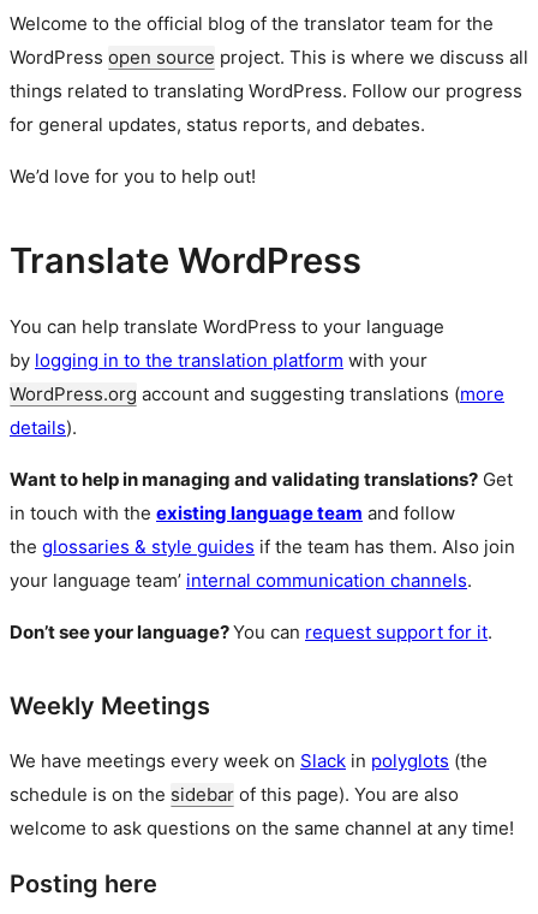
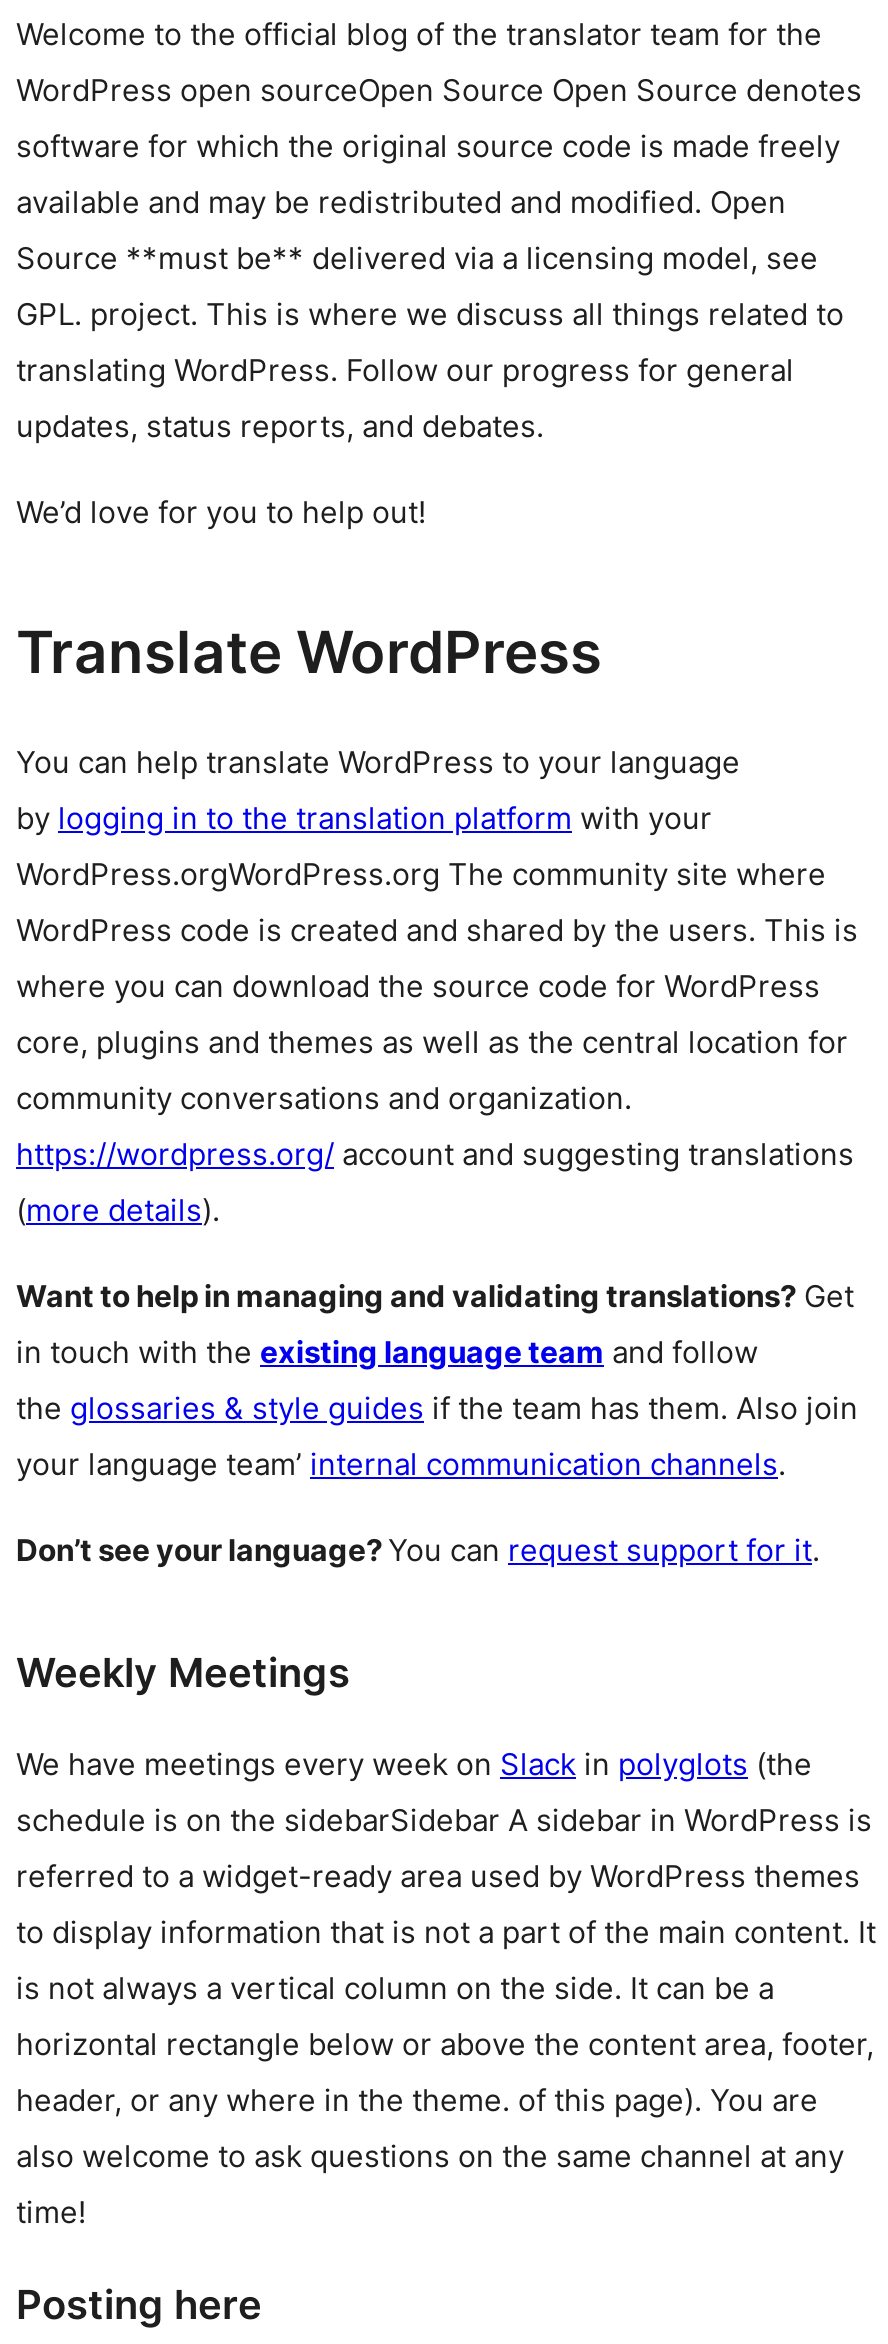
- WordPress open source project. This is where we discuss all
- things related to translating WordPress. Follow our progress
- for general updates, status reports, and debates.
+ WordPress open sourceOpen Source Open Source denotes
+ software for which the original source code is made freely
+ available and may be redistributed and modified. Open
+ Source **must be** delivered via a licensing model, see
+ GPL. project. This is where we discuss all things related to
+ translating WordPress. Follow our progress for general
+ updates, status reports, and debates.

- WordPress.org account and suggesting translations (more
- details).
+ WordPress.orgWordPress.org The community site where
+ WordPress code is created and shared by the users. This is
+ where you can download the source code for WordPress
+ core, plugins and themes as well as the central location for
+ community conversations and organization.
+ https://wordpress.org/ account and suggesting translations
+ (more details).

- schedule is on the sidebar of this page). You are also
- welcome to ask questions on the same channel at any time!
+ schedule is on the sidebarSidebar A sidebar in WordPress is
+ referred to a widget-ready area used by WordPress themes
+ to display information that is not a part of the main content. It
+ is not always a vertical column on the side. It can be a
+ horizontal rectangle below or above the content area, footer,
+ header, or any where in the theme. of this page). You are
+ also welcome to ask questions on the same channel at any
+ time!
